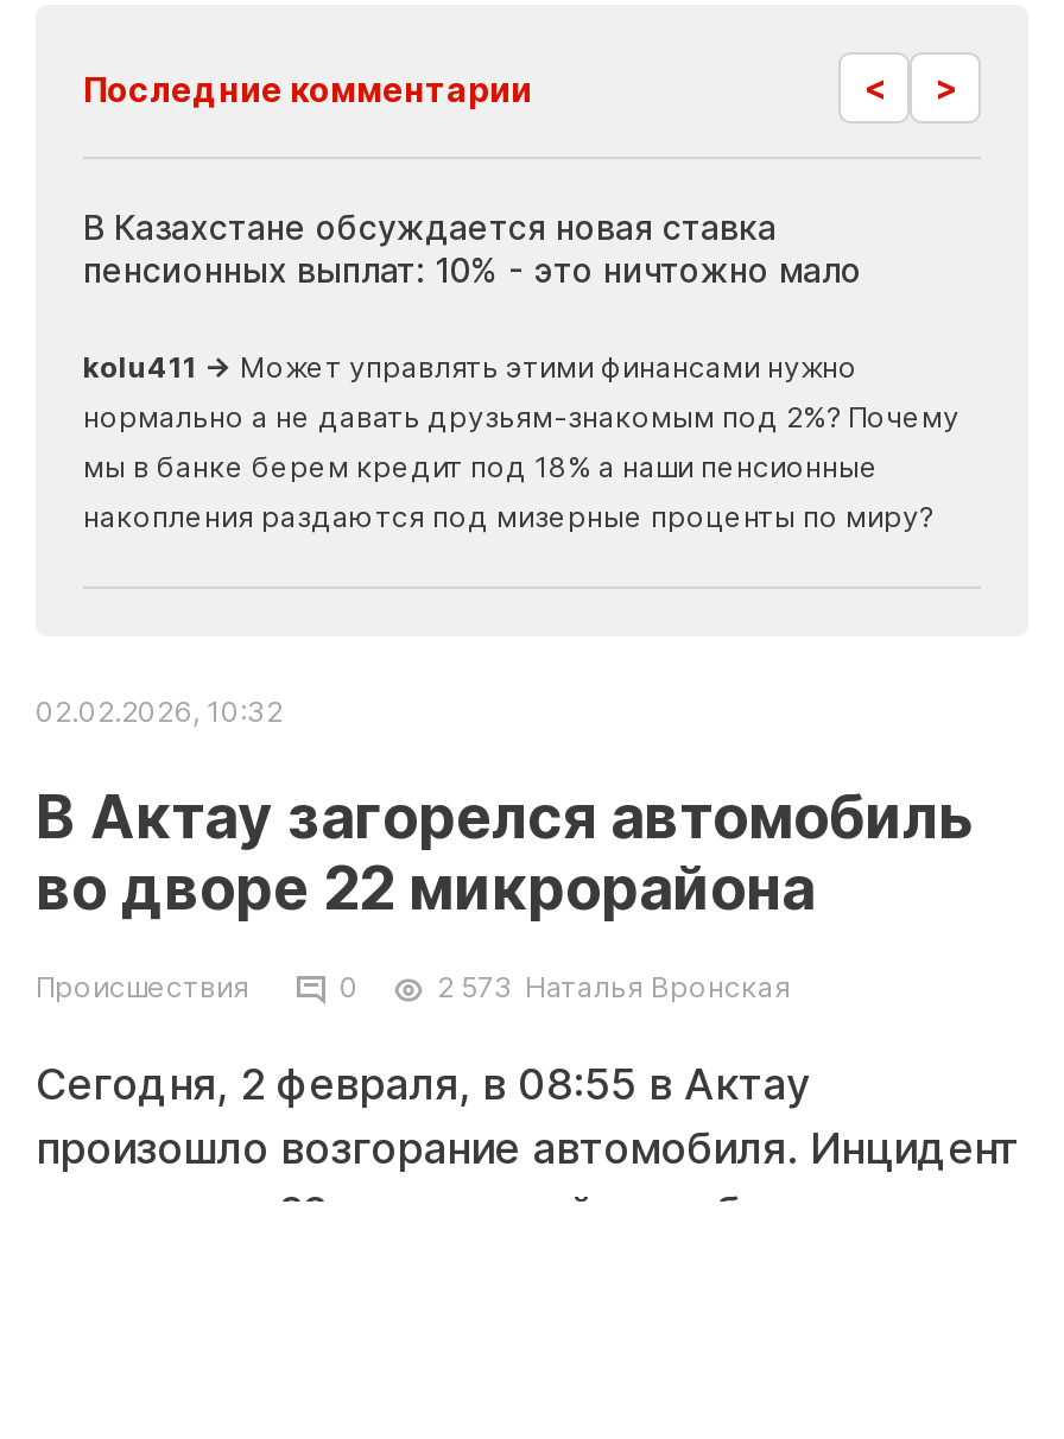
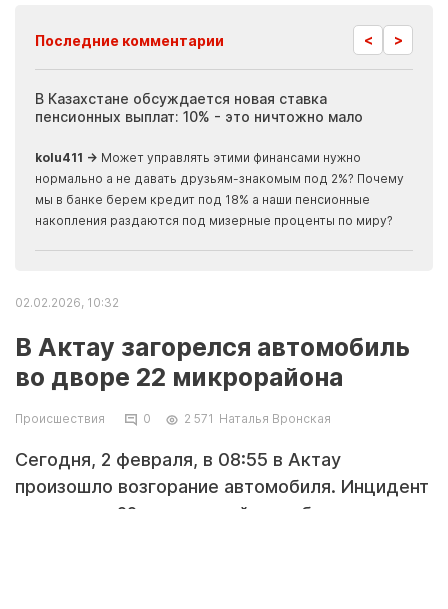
- 2 573 Наталья Вронская
+ 2 571 Наталья Вронская
